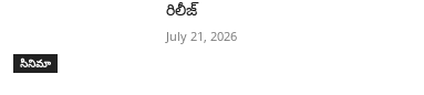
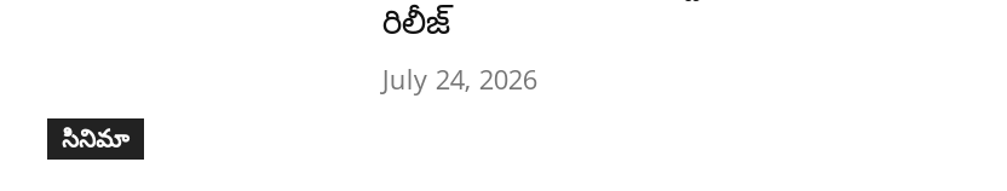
- July 21, 2026
+ July 24, 2026
